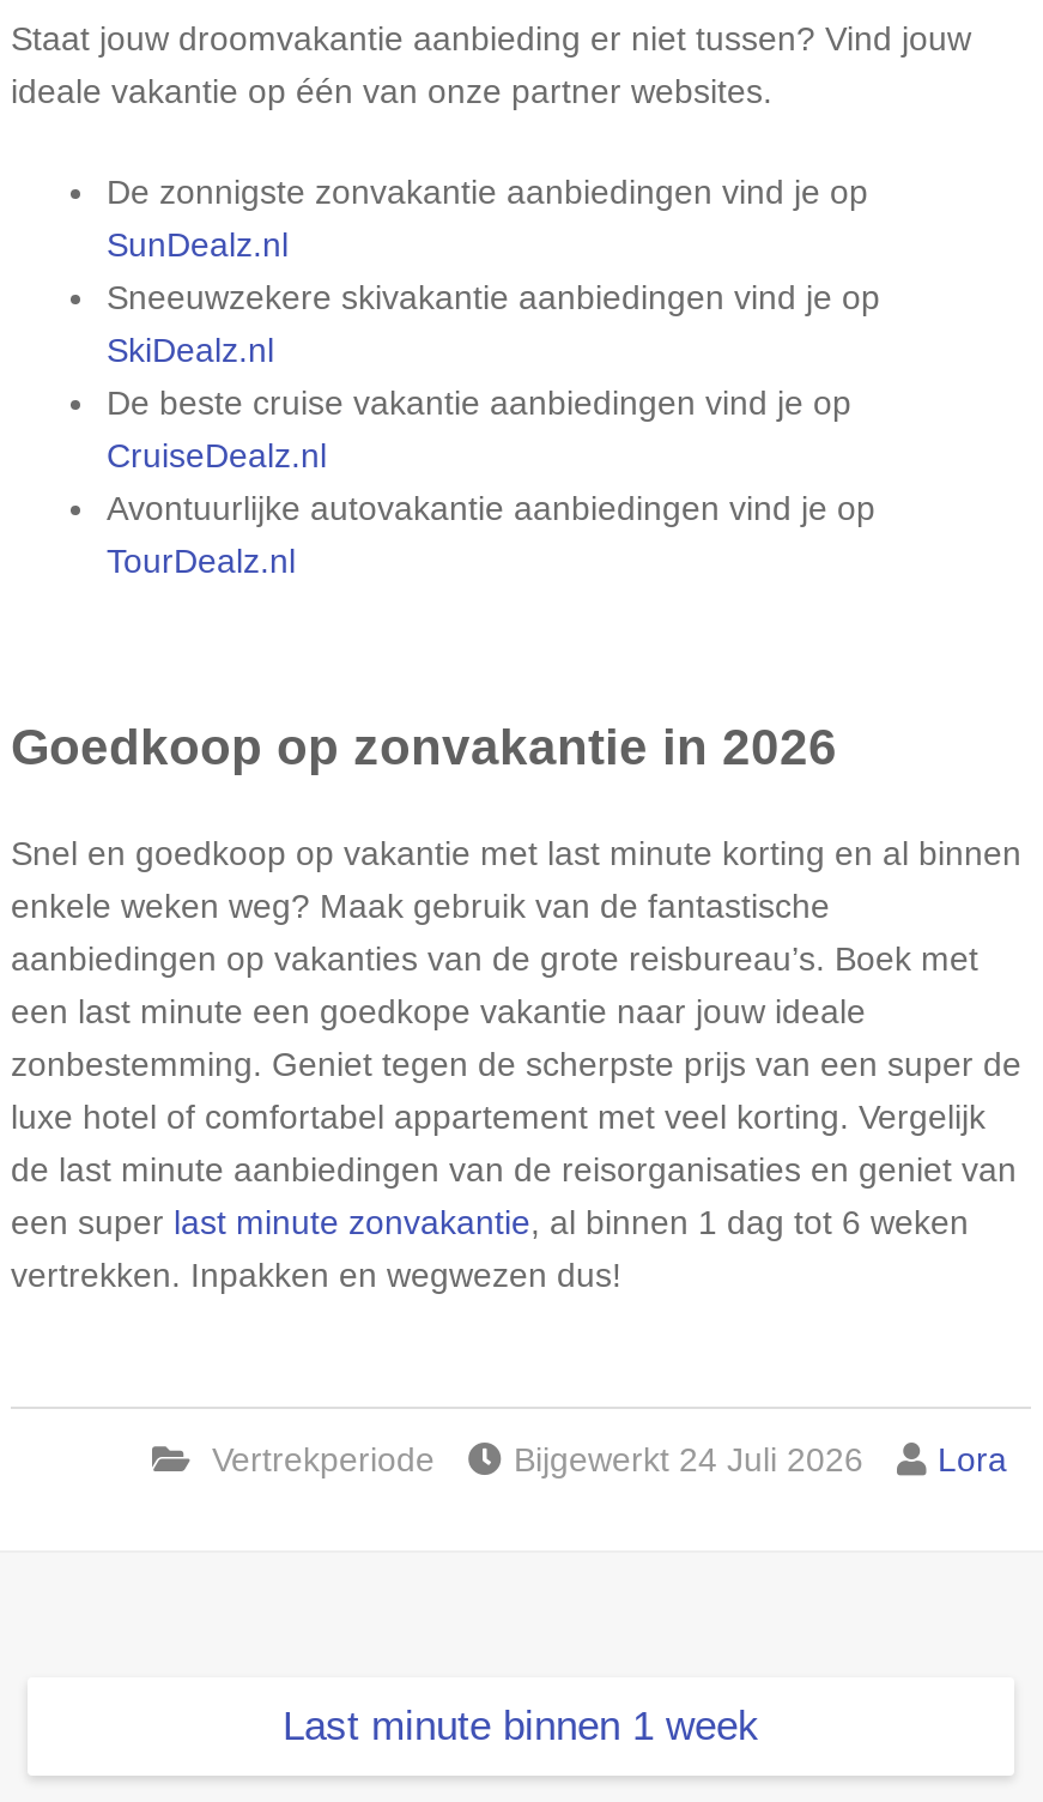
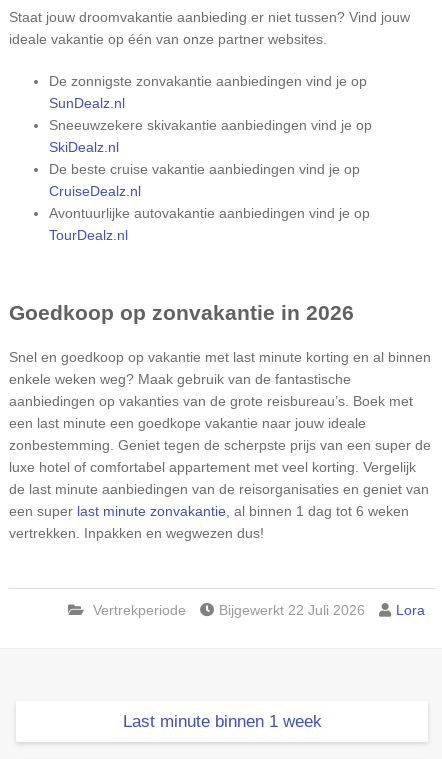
- Bijgewerkt 24 Juli 2026
+ Bijgewerkt 22 Juli 2026
